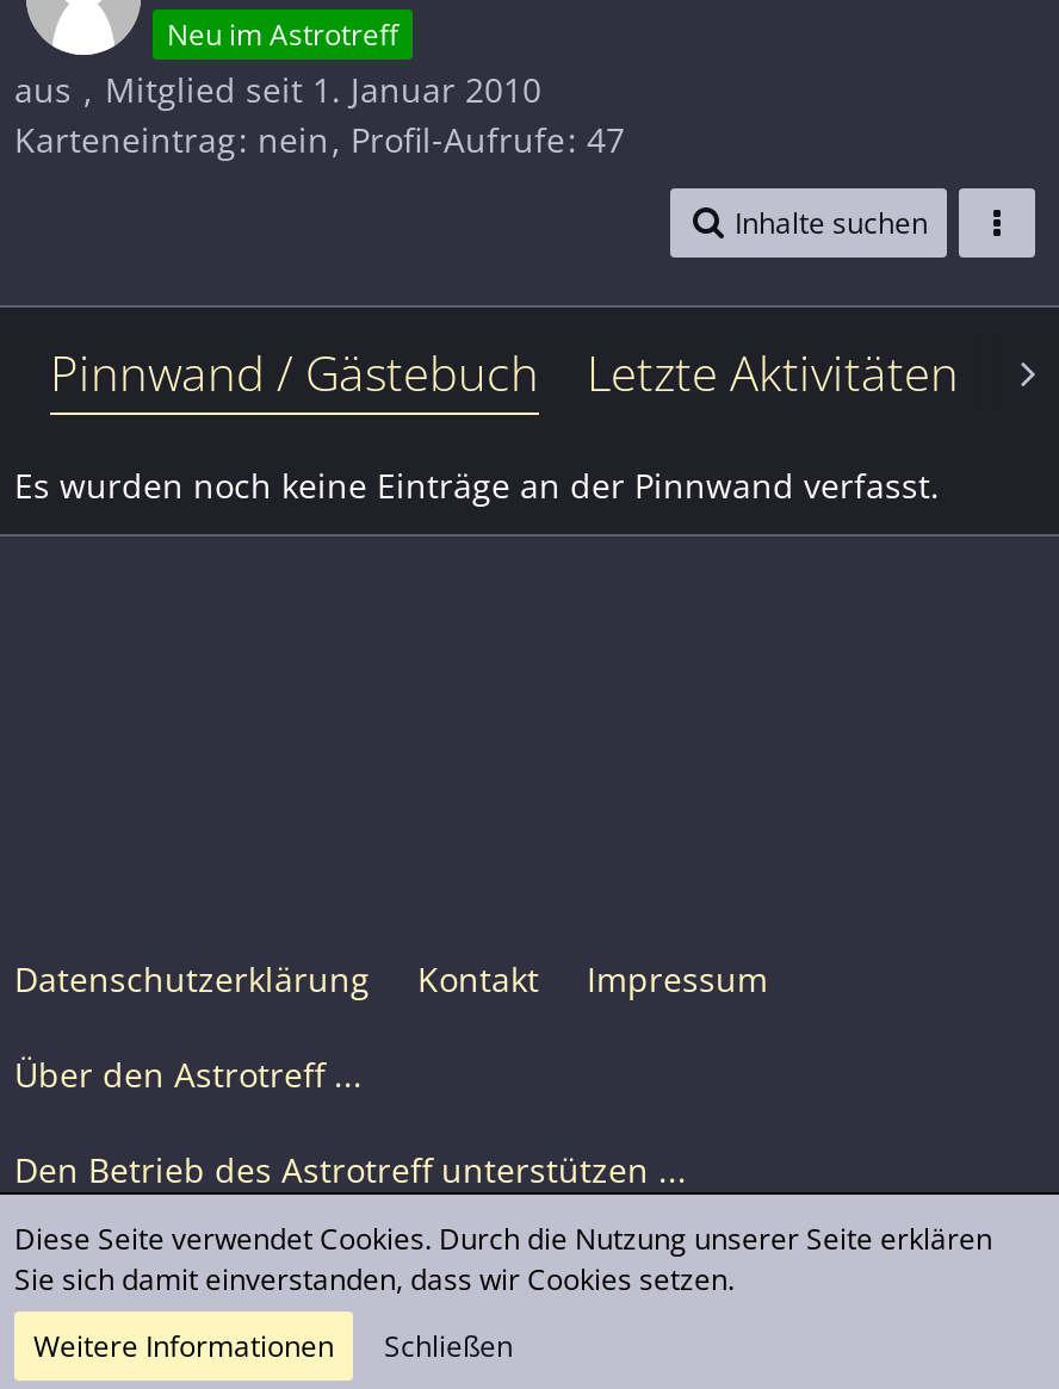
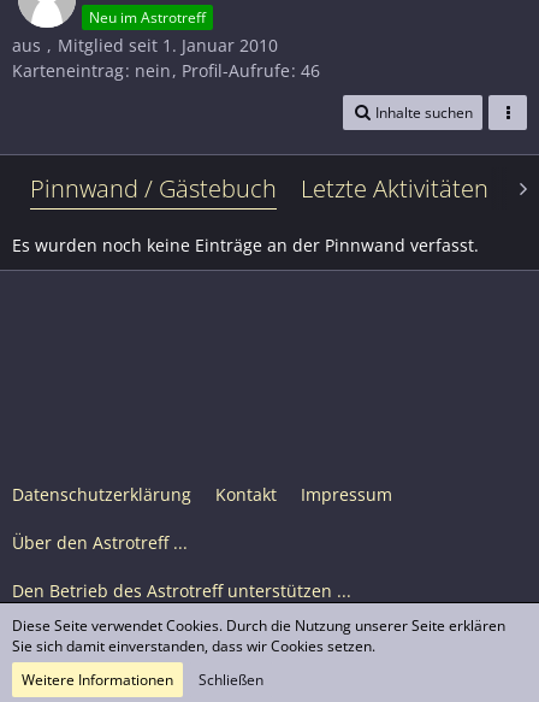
- Karteneintrag nein Profil-Aufrufe 47
+ Karteneintrag nein Profil-Aufrufe 46
